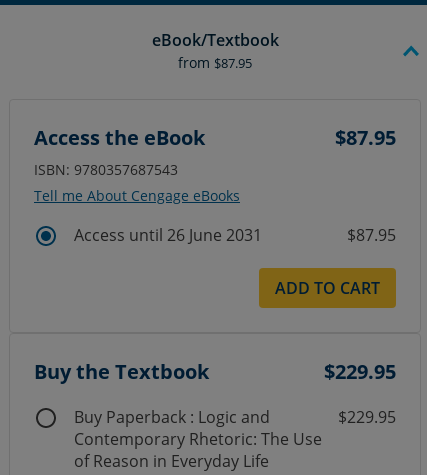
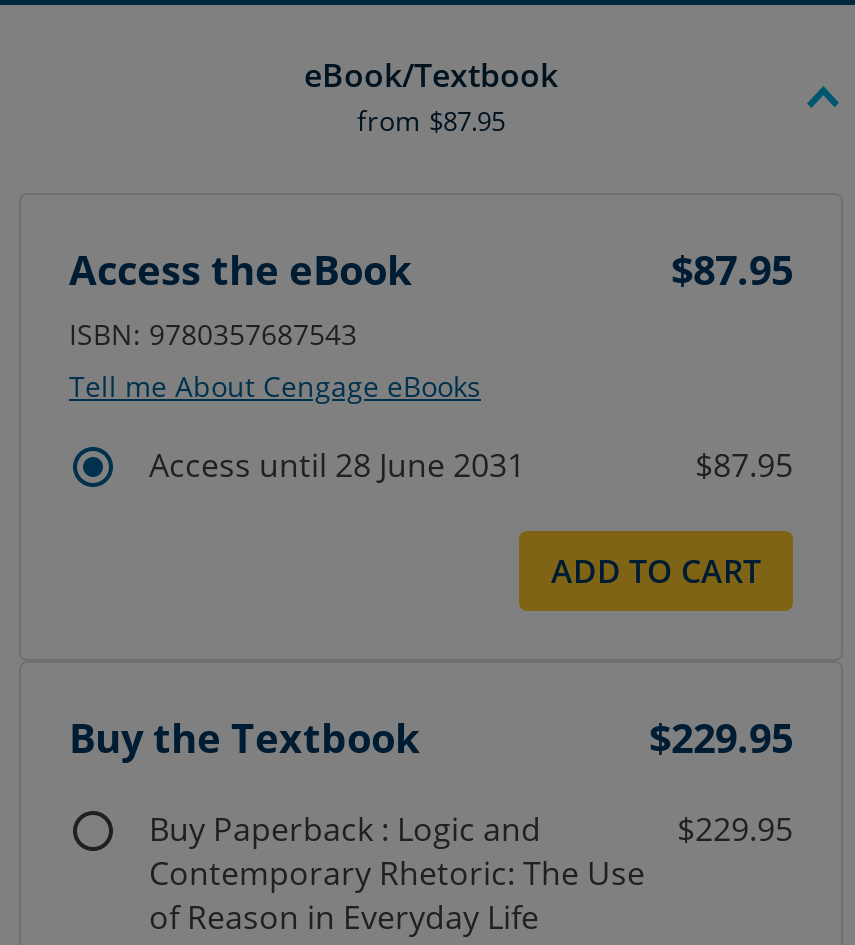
- Access until 26 June 2031
+ Access until 28 June 2031
